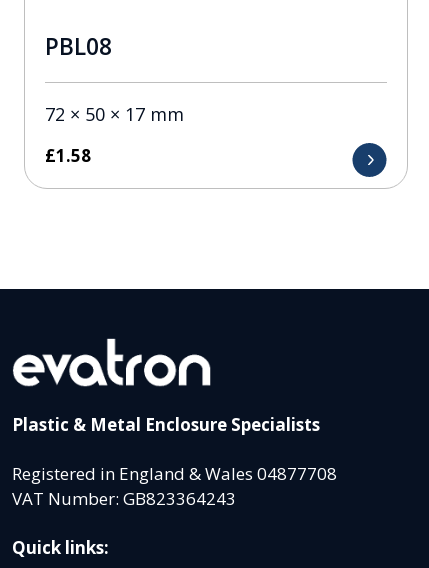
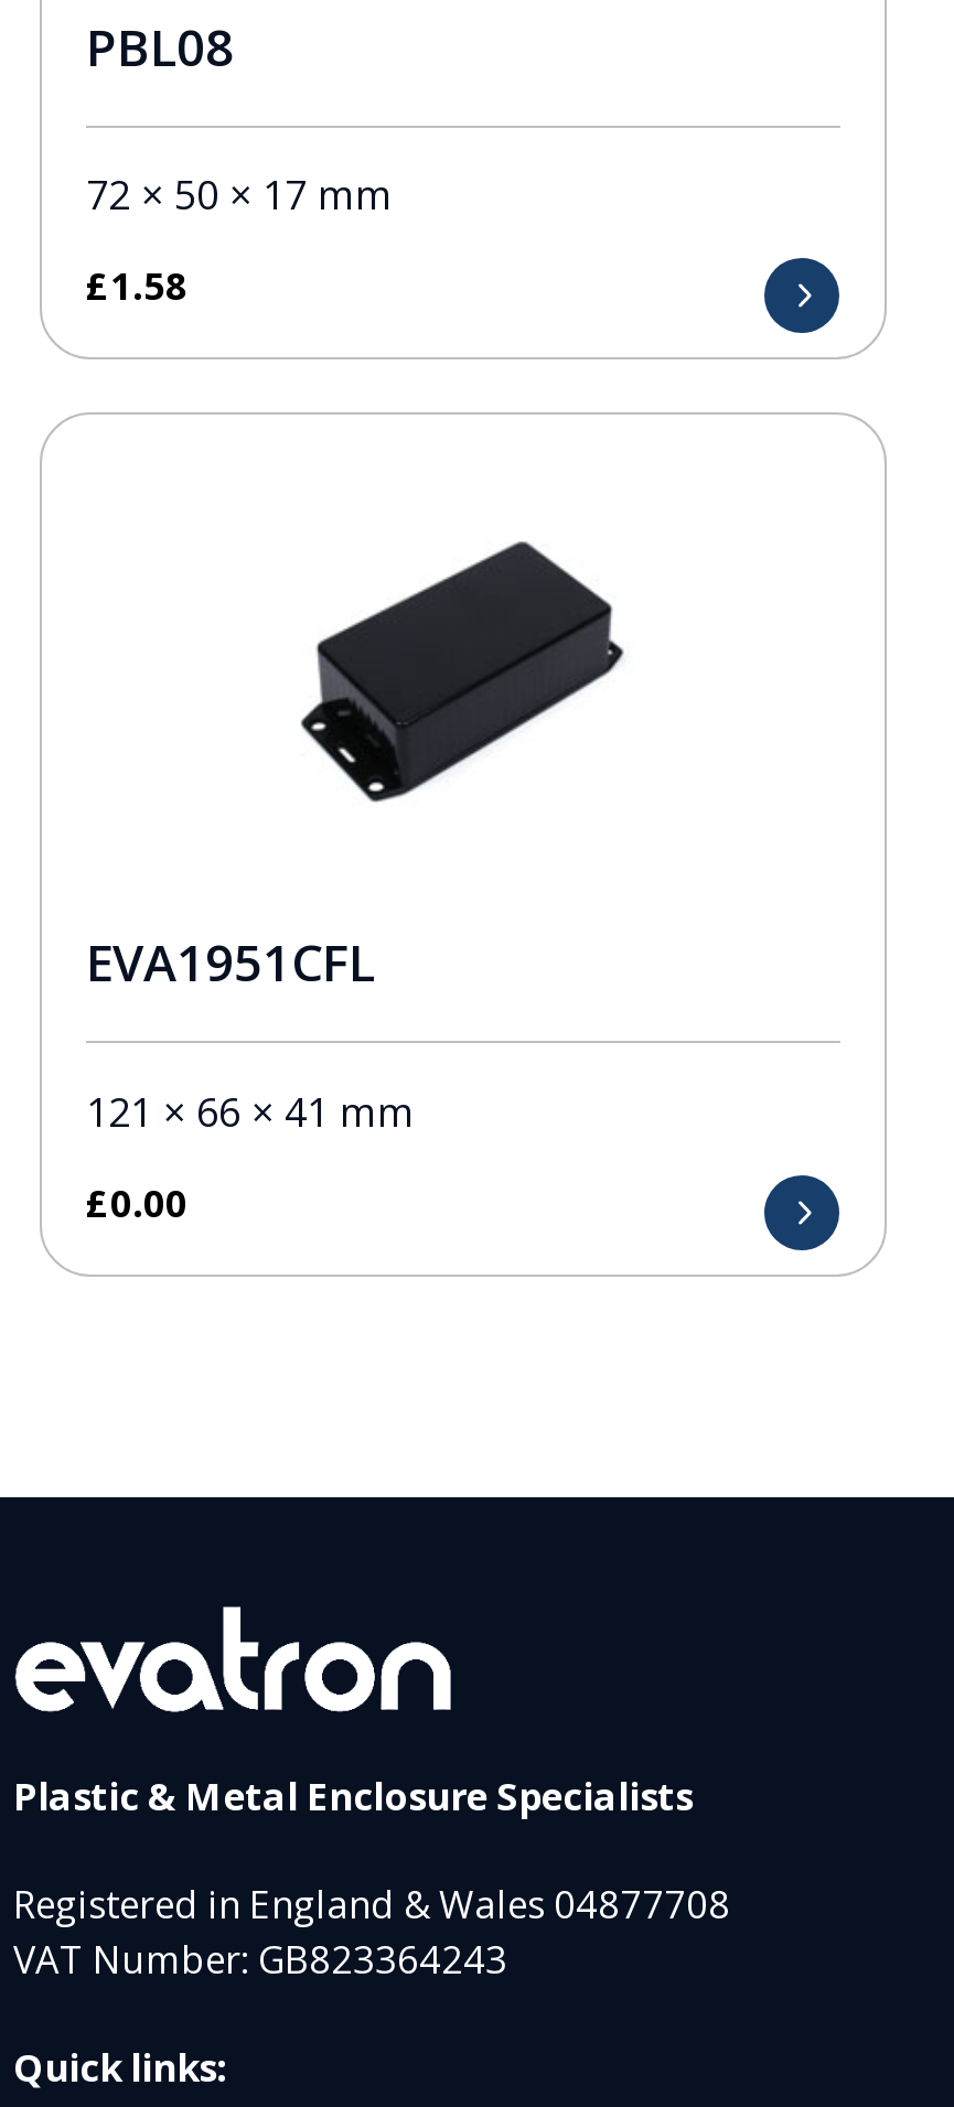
+ EVA1951CFL
+ 121 × 66 × 41 mm
+ £0.00

+ [image]
